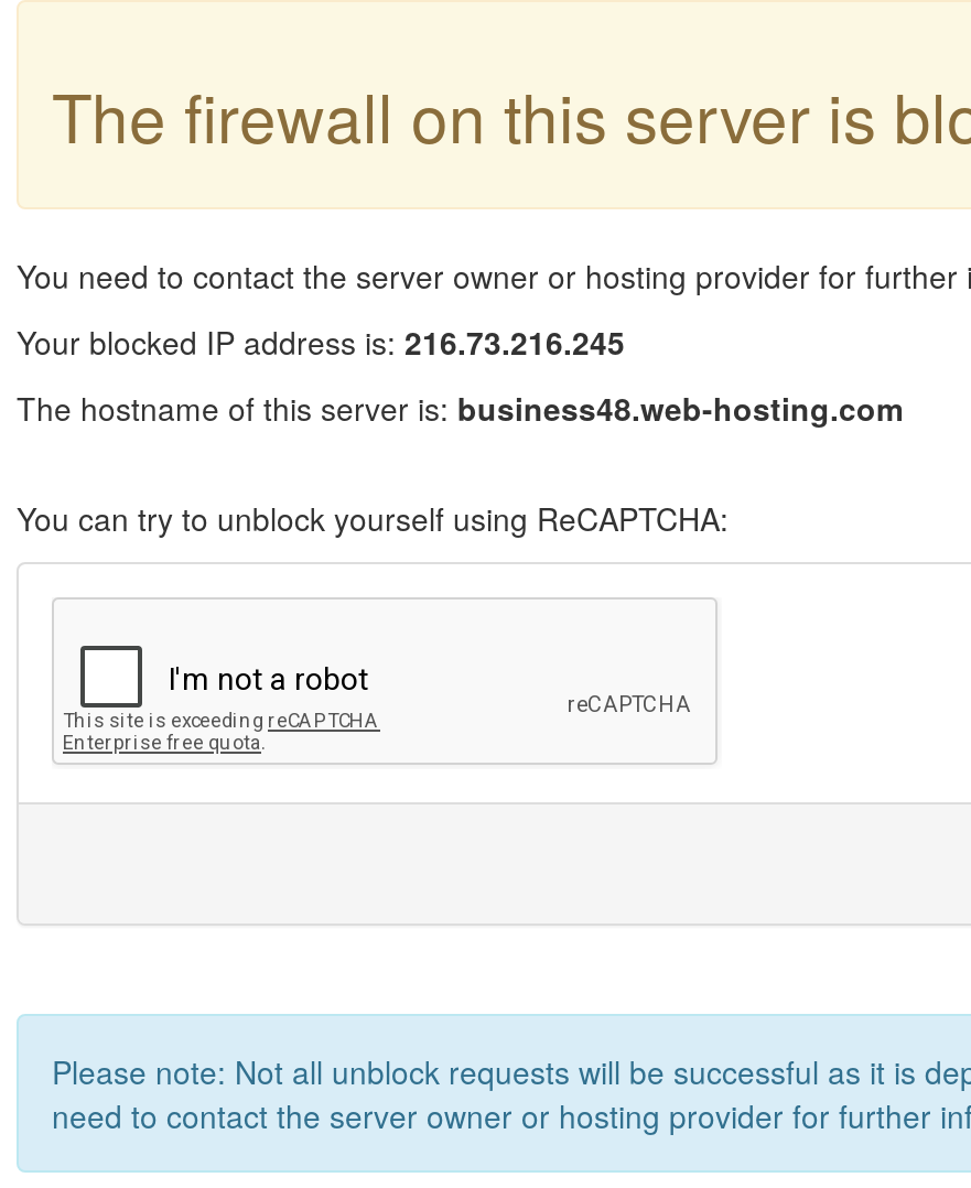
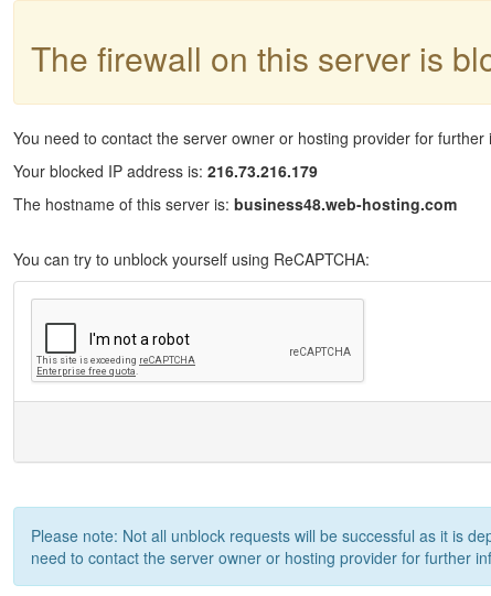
- Your blocked IP address is: 216.73.216.245
+ Your blocked IP address is: 216.73.216.179
